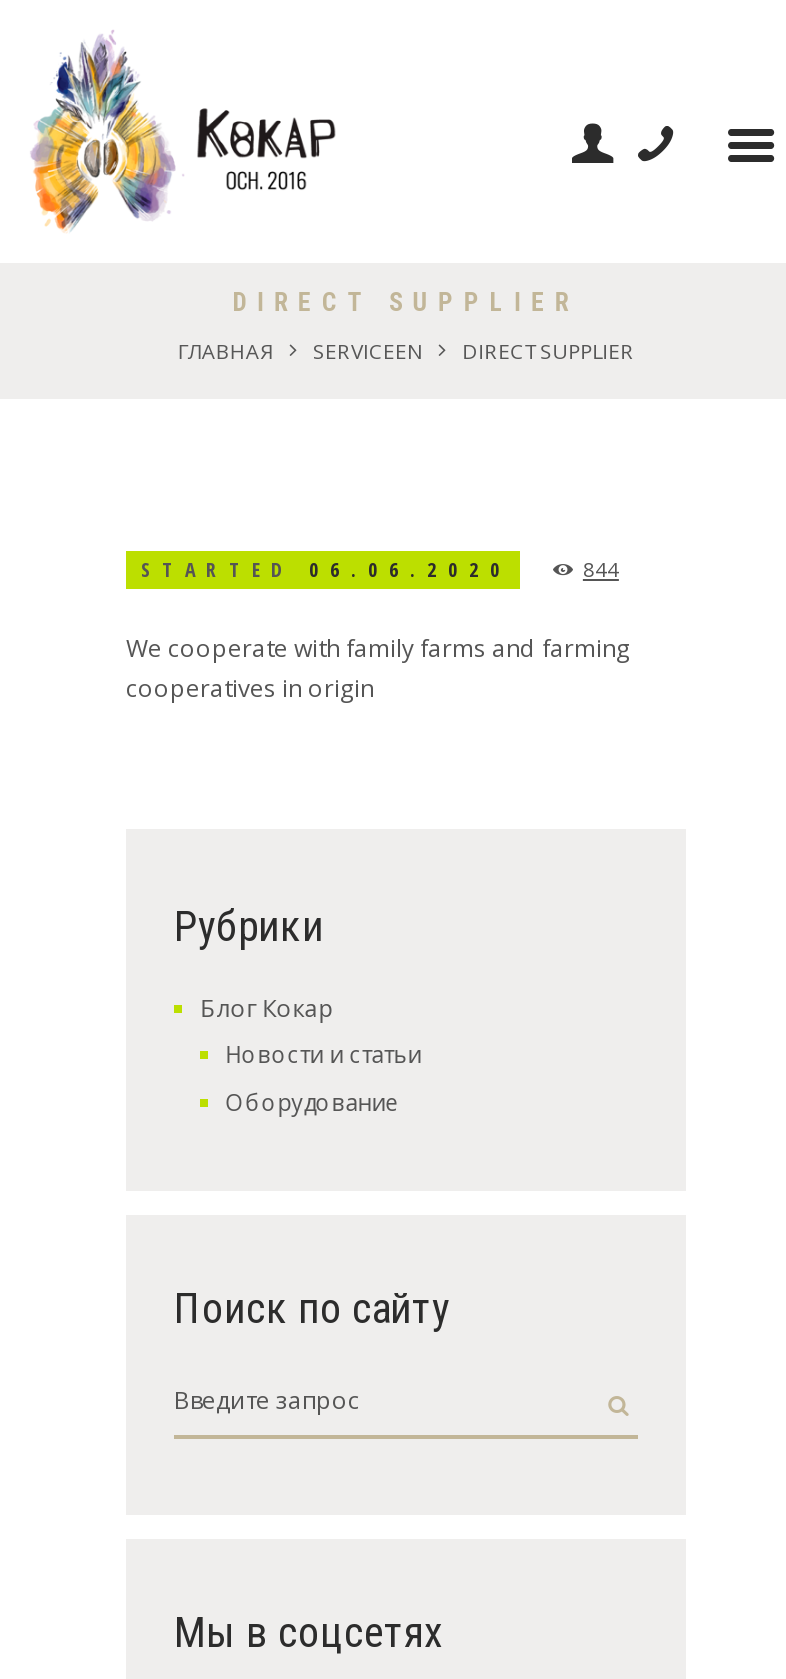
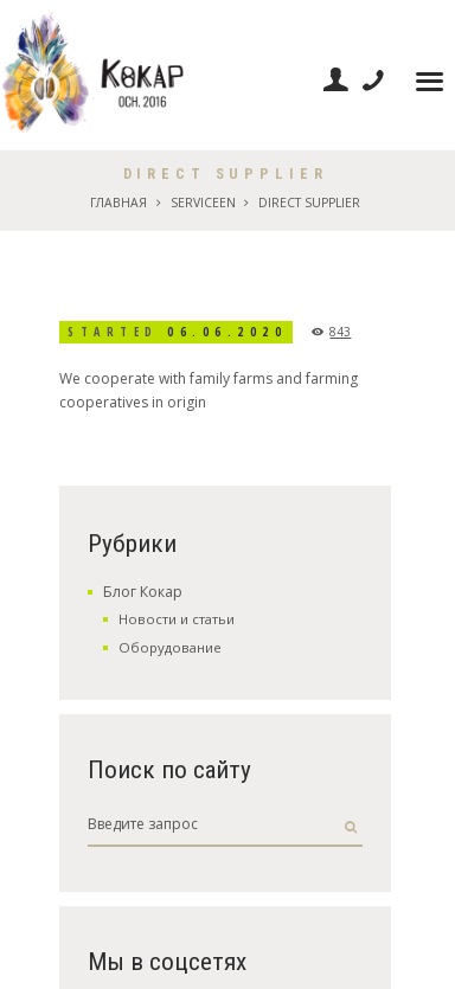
- 844
+ 843
